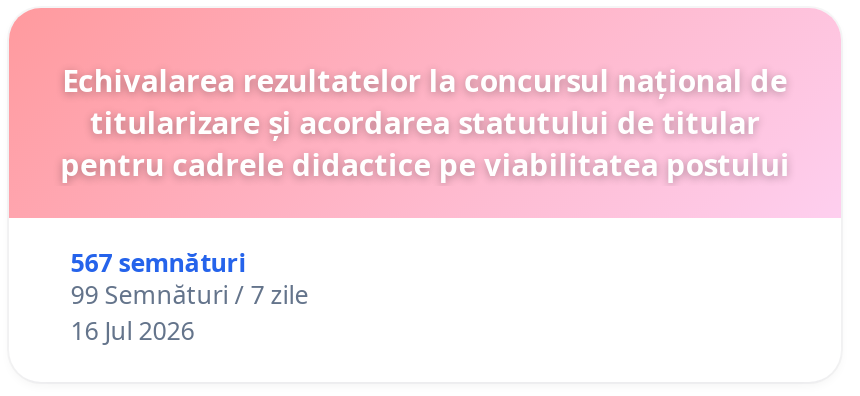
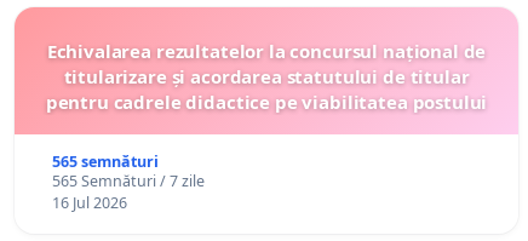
- 567 semnături
+ 565 semnături

- 99 Semnături / 7 zile
+ 565 Semnături / 7 zile
